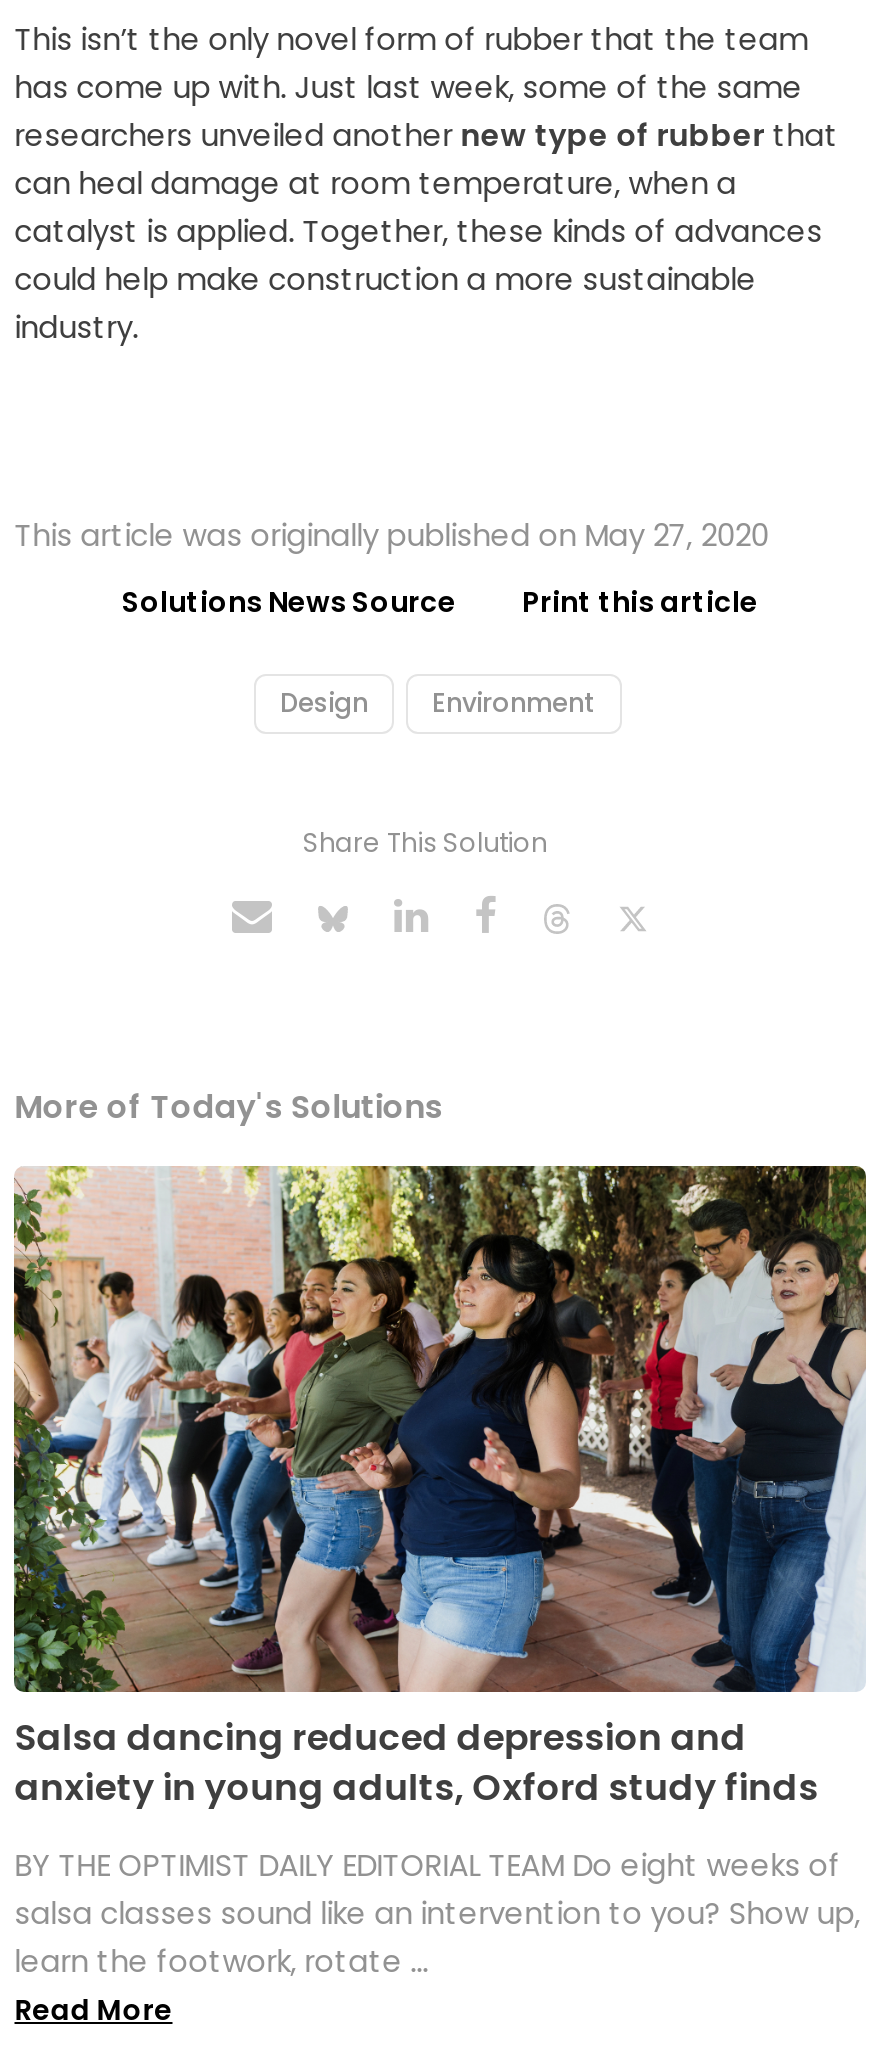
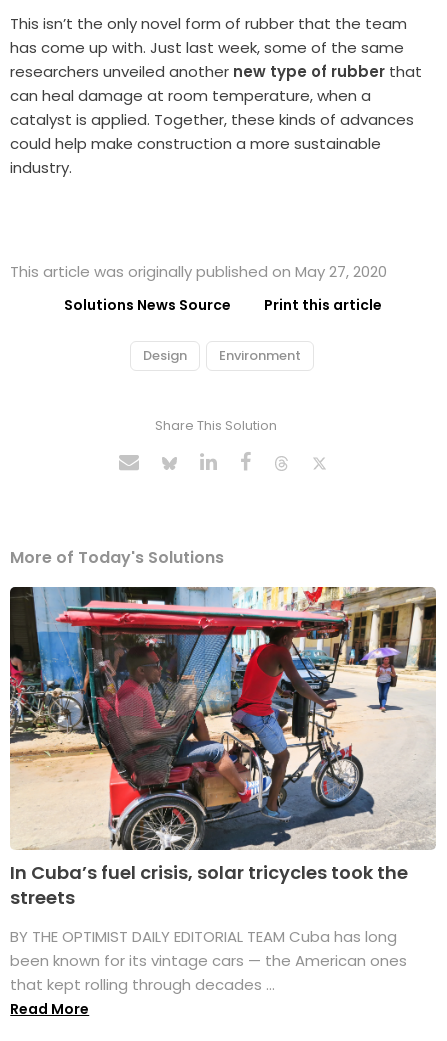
- [image]
- Salsa dancing reduced depression and
- anxiety in young adults, Oxford study finds
+ [image]
+ In Cuba’s fuel crisis, solar tricycles took the
+ streets

- BY THE OPTIMIST DAILY EDITORIAL TEAM Do eight weeks of
- salsa classes sound like an intervention to you? Show up,
- learn the footwork, rotate ...
+ BY THE OPTIMIST DAILY EDITORIAL TEAM Cuba has long
+ been known for its vintage cars — the American ones
+ that kept rolling through decades ...
